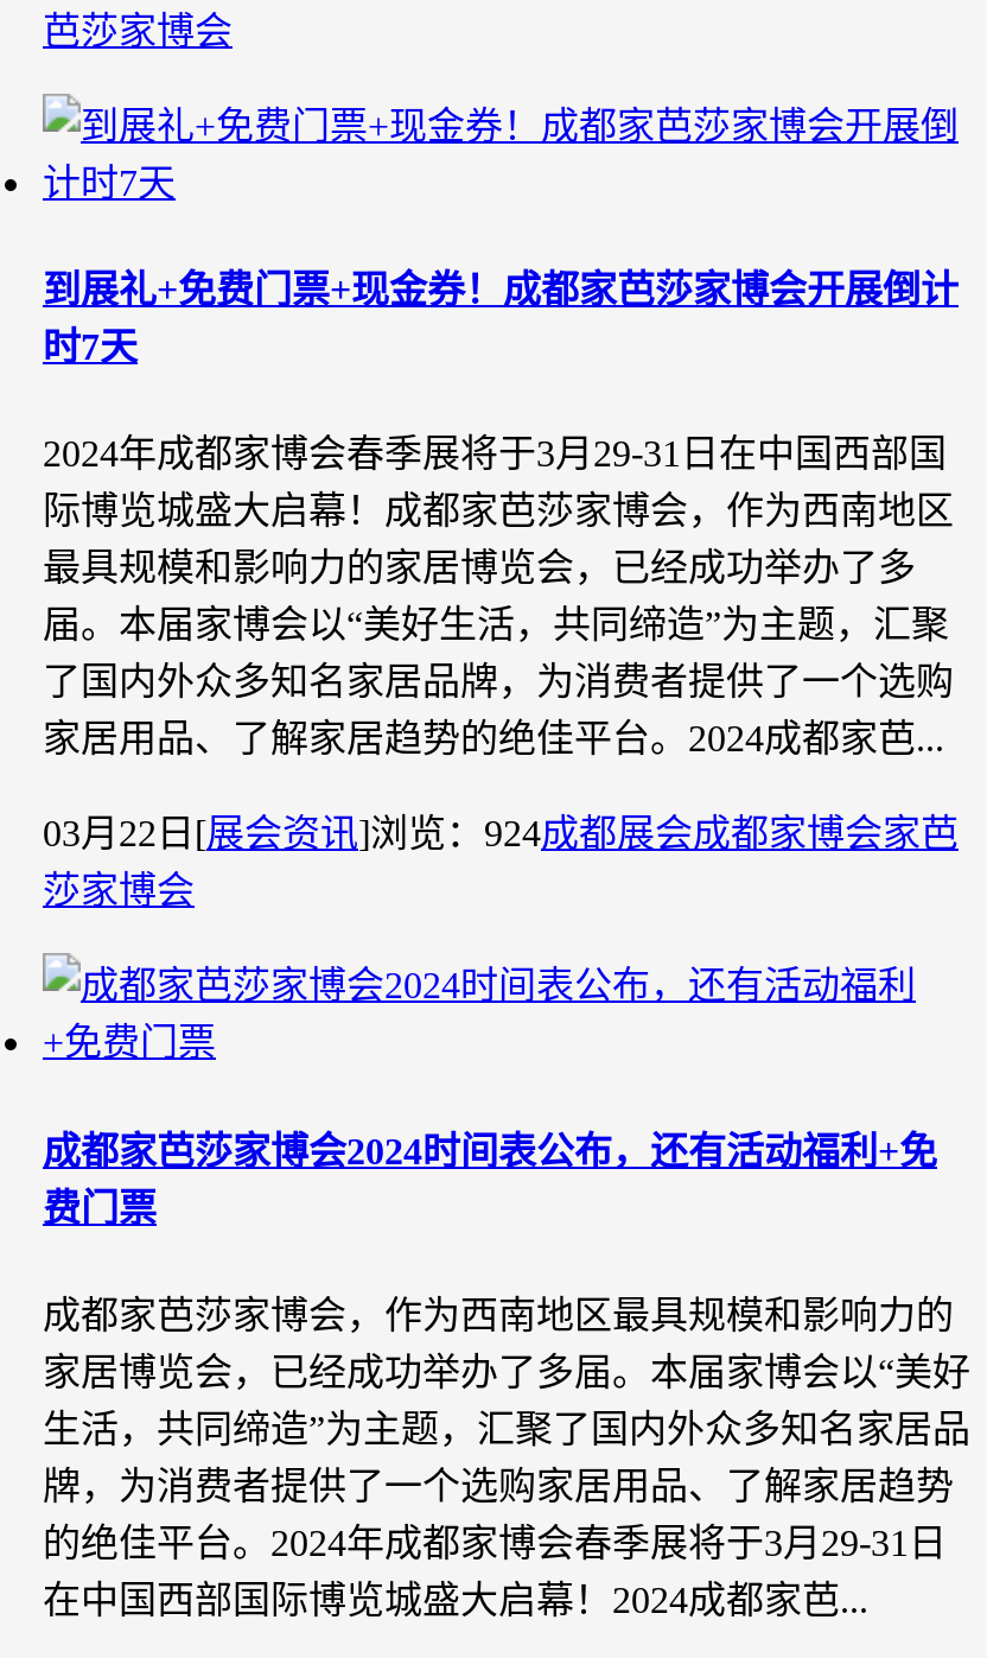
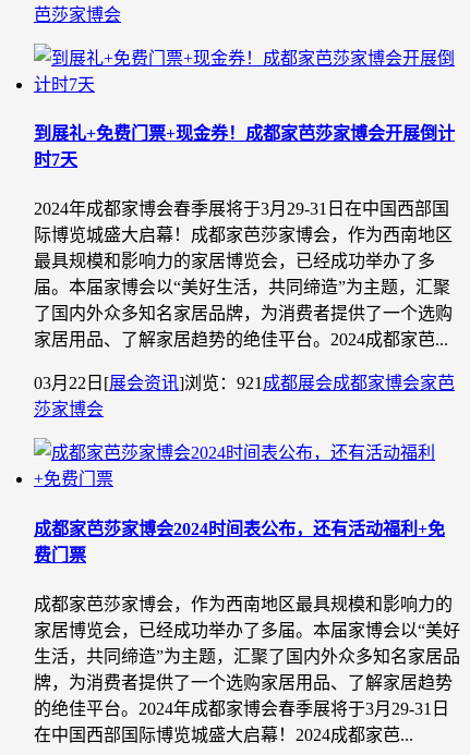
- 03月22日[展会资讯]浏览：924成都展会成都家博会家芭
+ 03月22日[展会资讯]浏览：921成都展会成都家博会家芭
